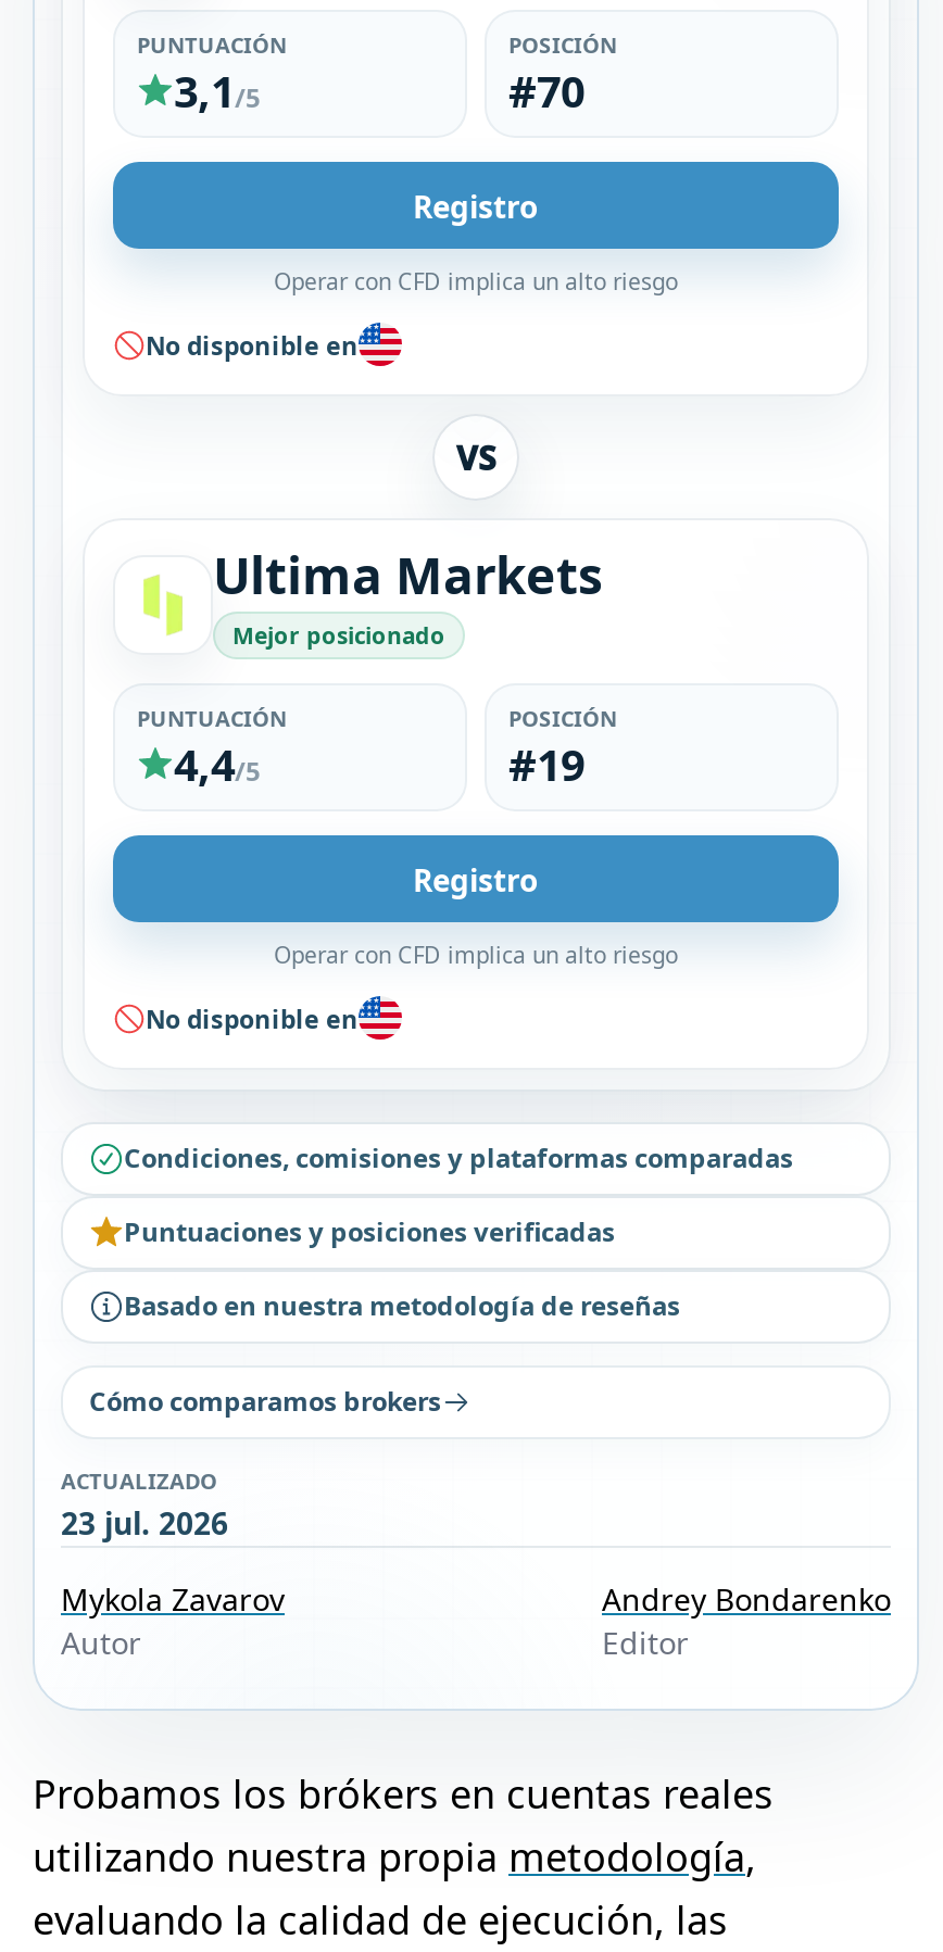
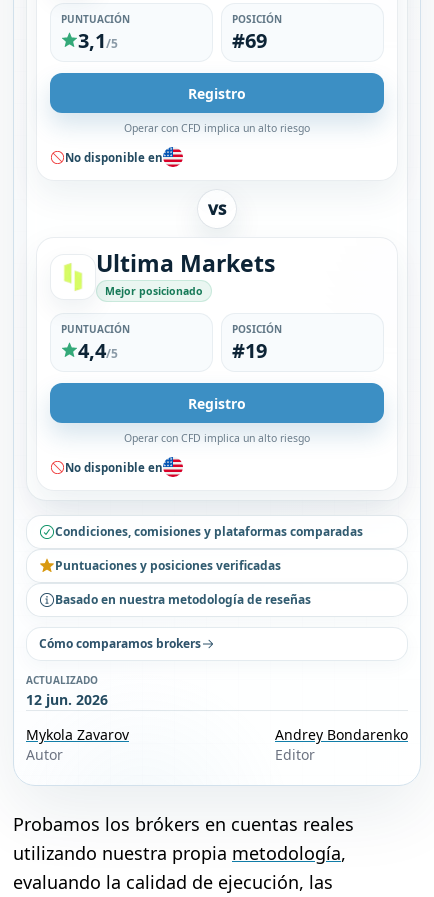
- #70
+ #69

- 23 jul. 2026
+ 12 jun. 2026
